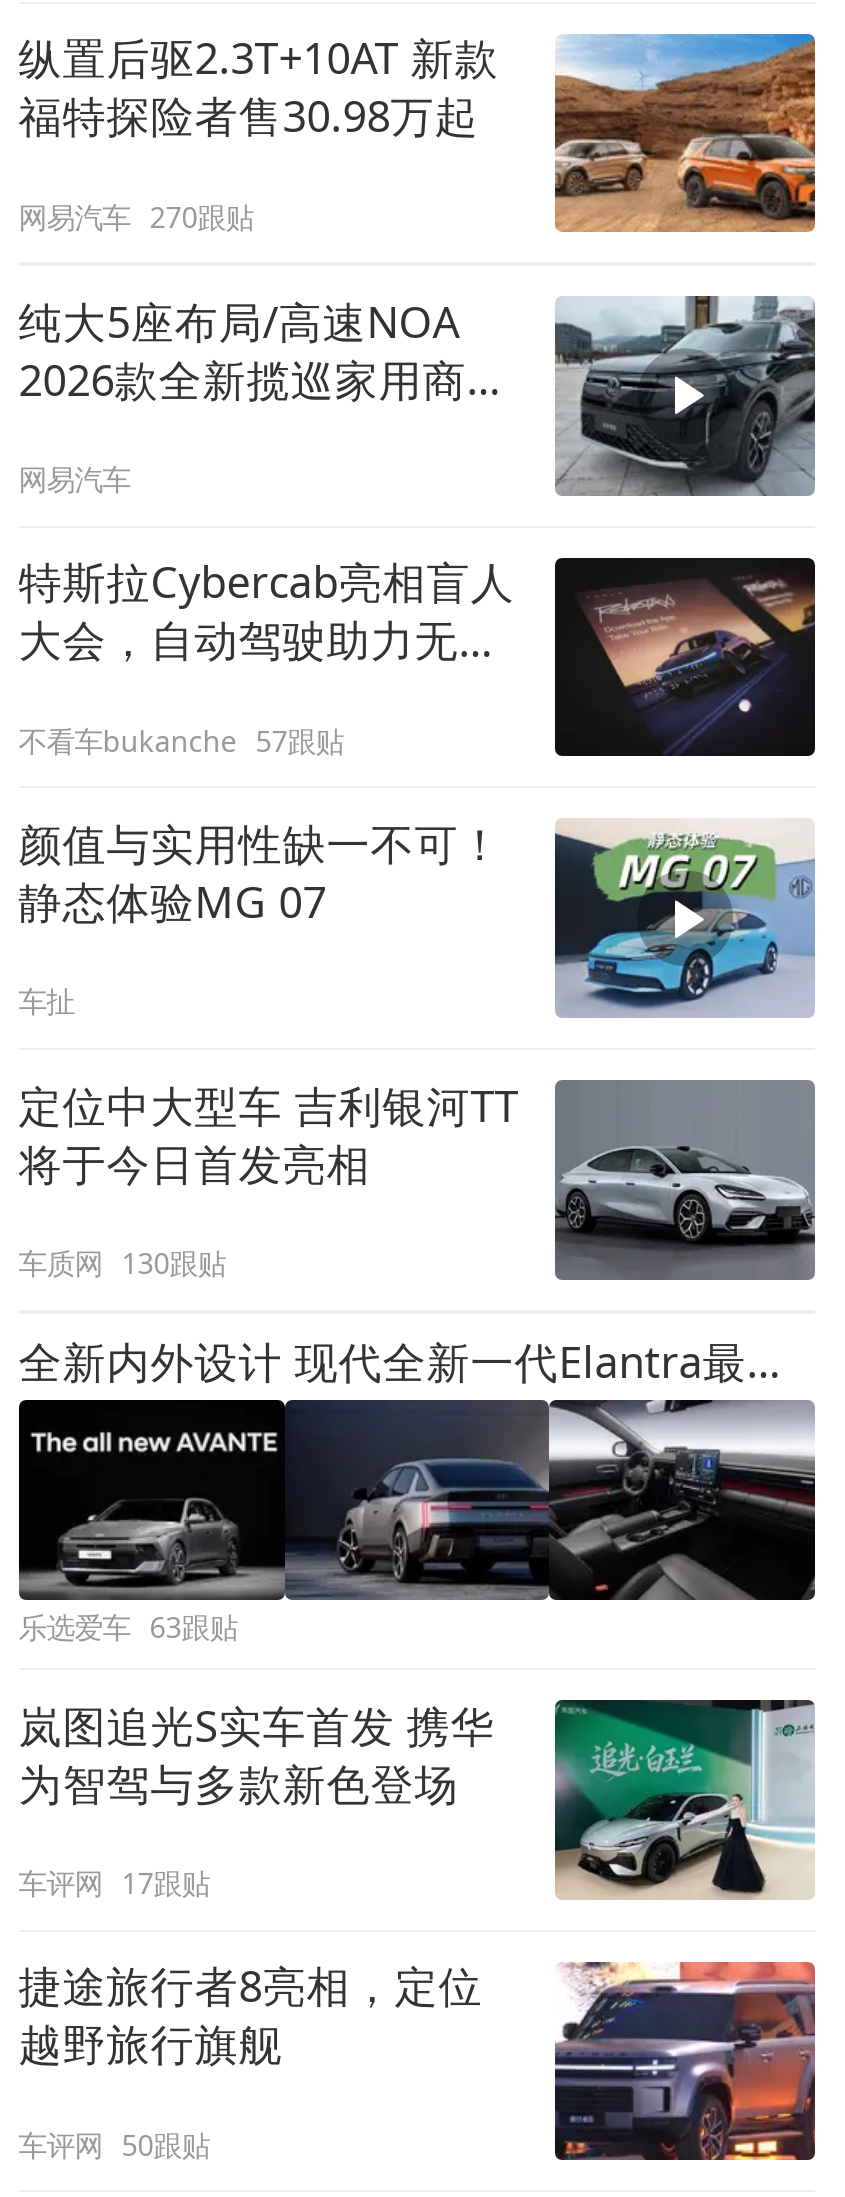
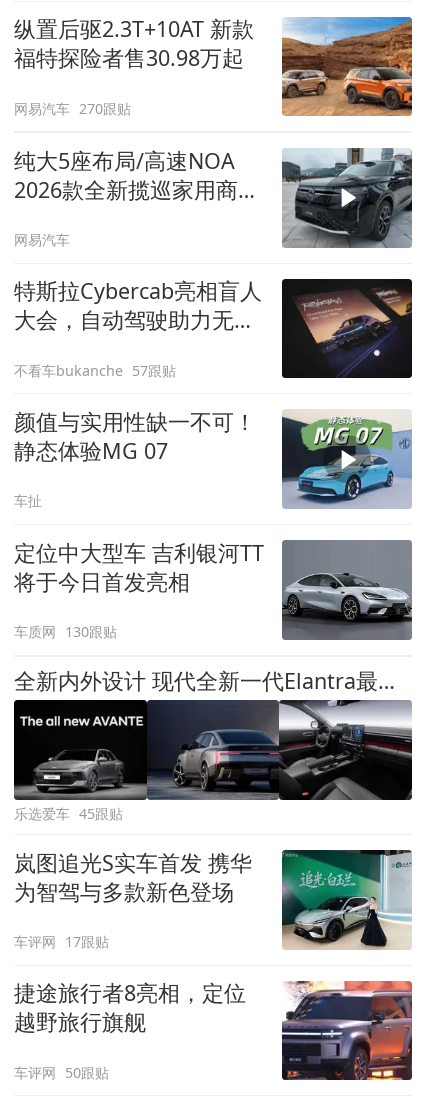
- 乐选爱车 63跟贴
+ 乐选爱车 45跟贴
